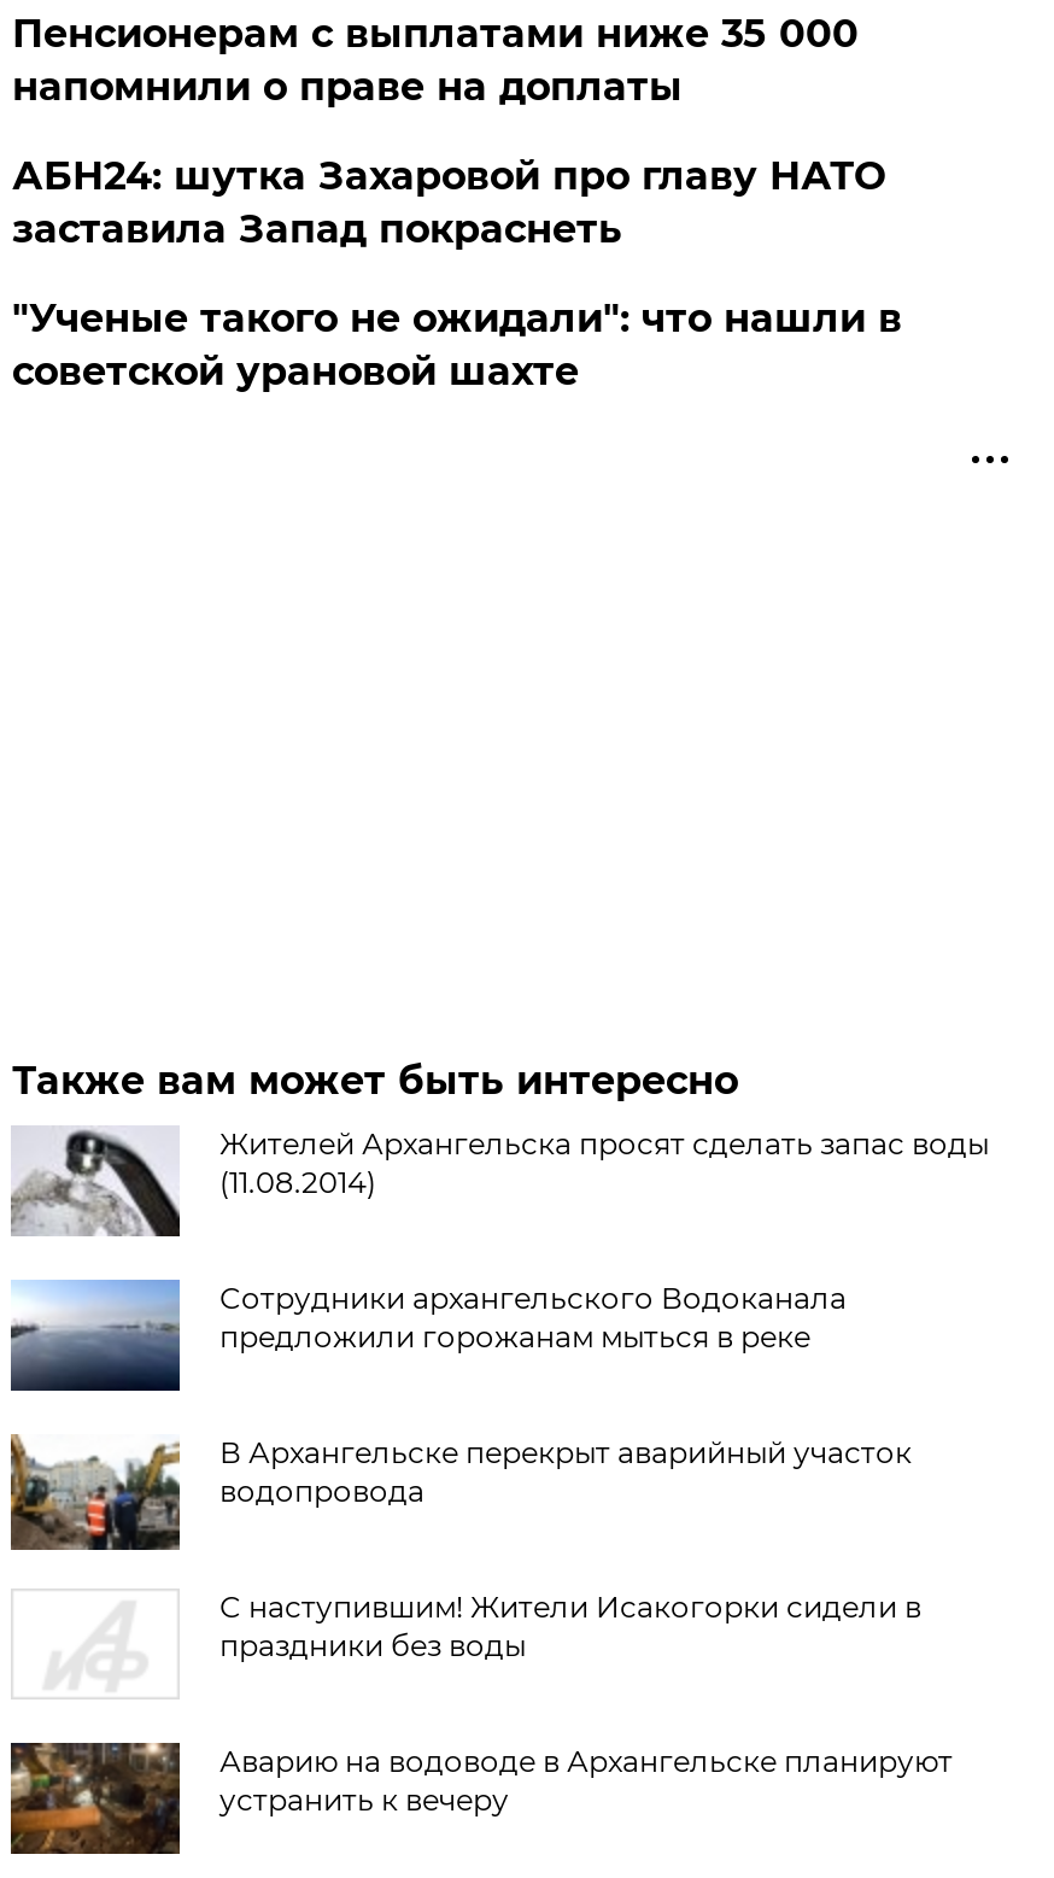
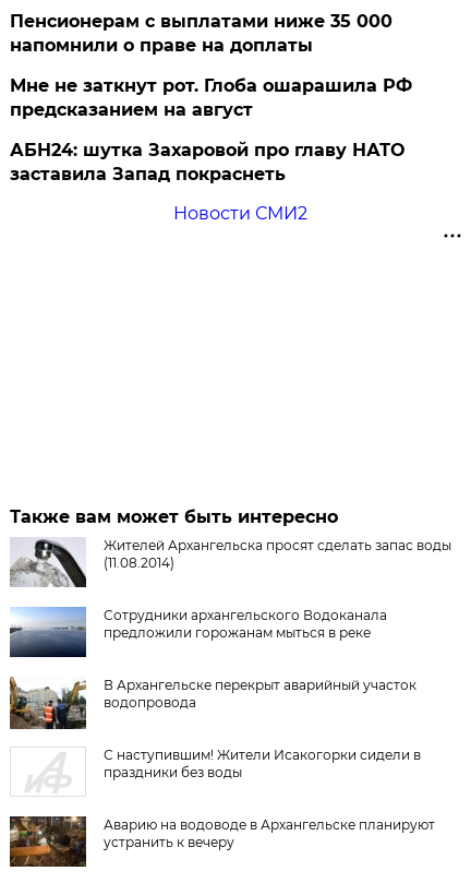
+ Мне не заткнут рот. Глоба ошарашила РФ
+ предсказанием на август

moved down: АБН24: шутка Захаровой про главу НАТО | заставила Запад покраснеть

- "Ученые такого не ожидали": что нашли в
- советской урановой шахте
+ Новости СМИ2
